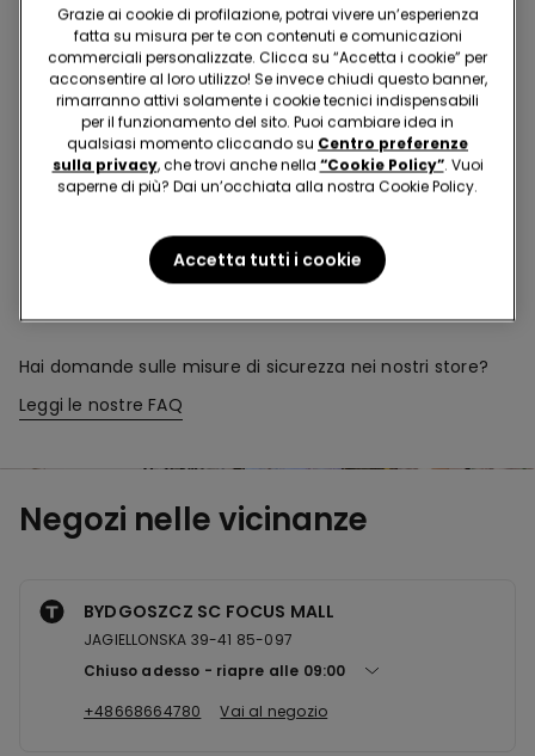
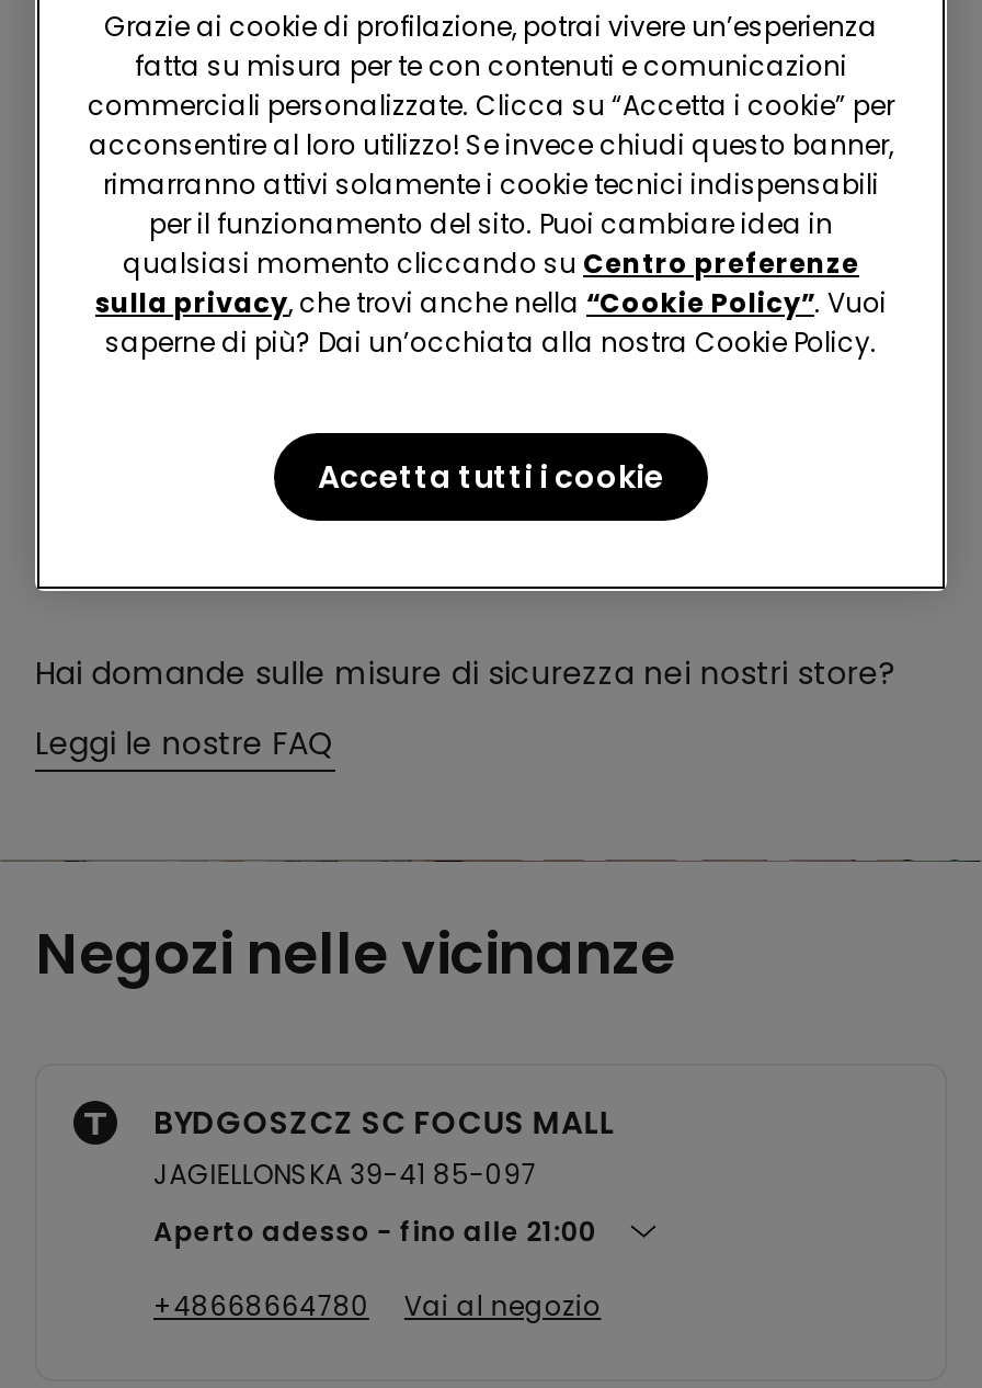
- Chiuso adesso
+ Aperto adesso

- riapre alle 09:00
+ fino alle 21:00
